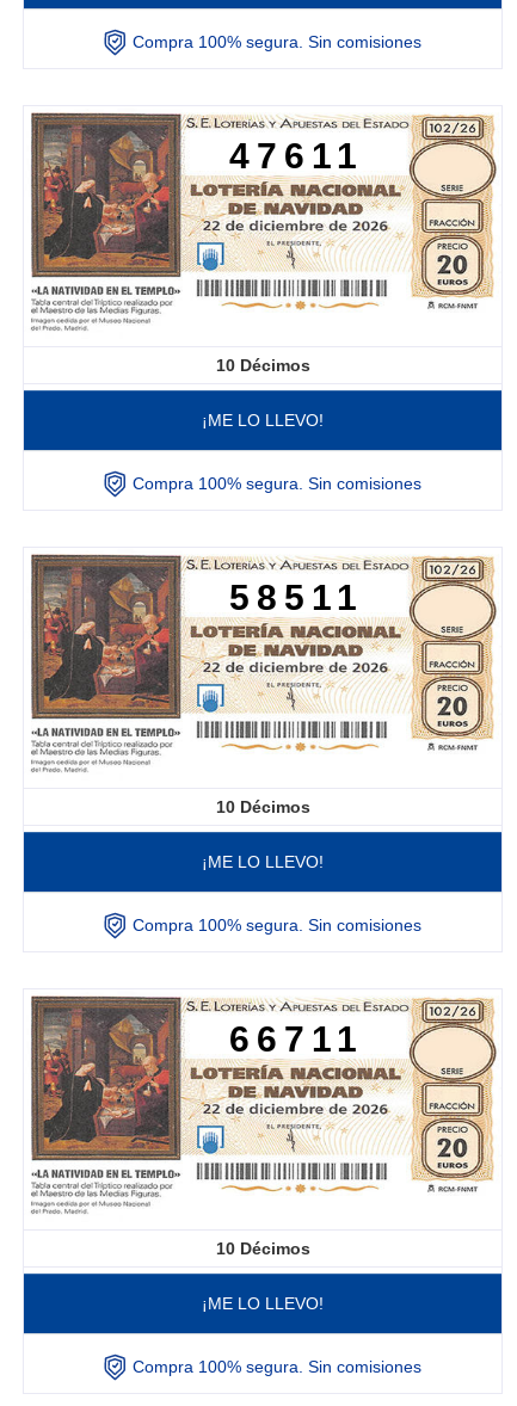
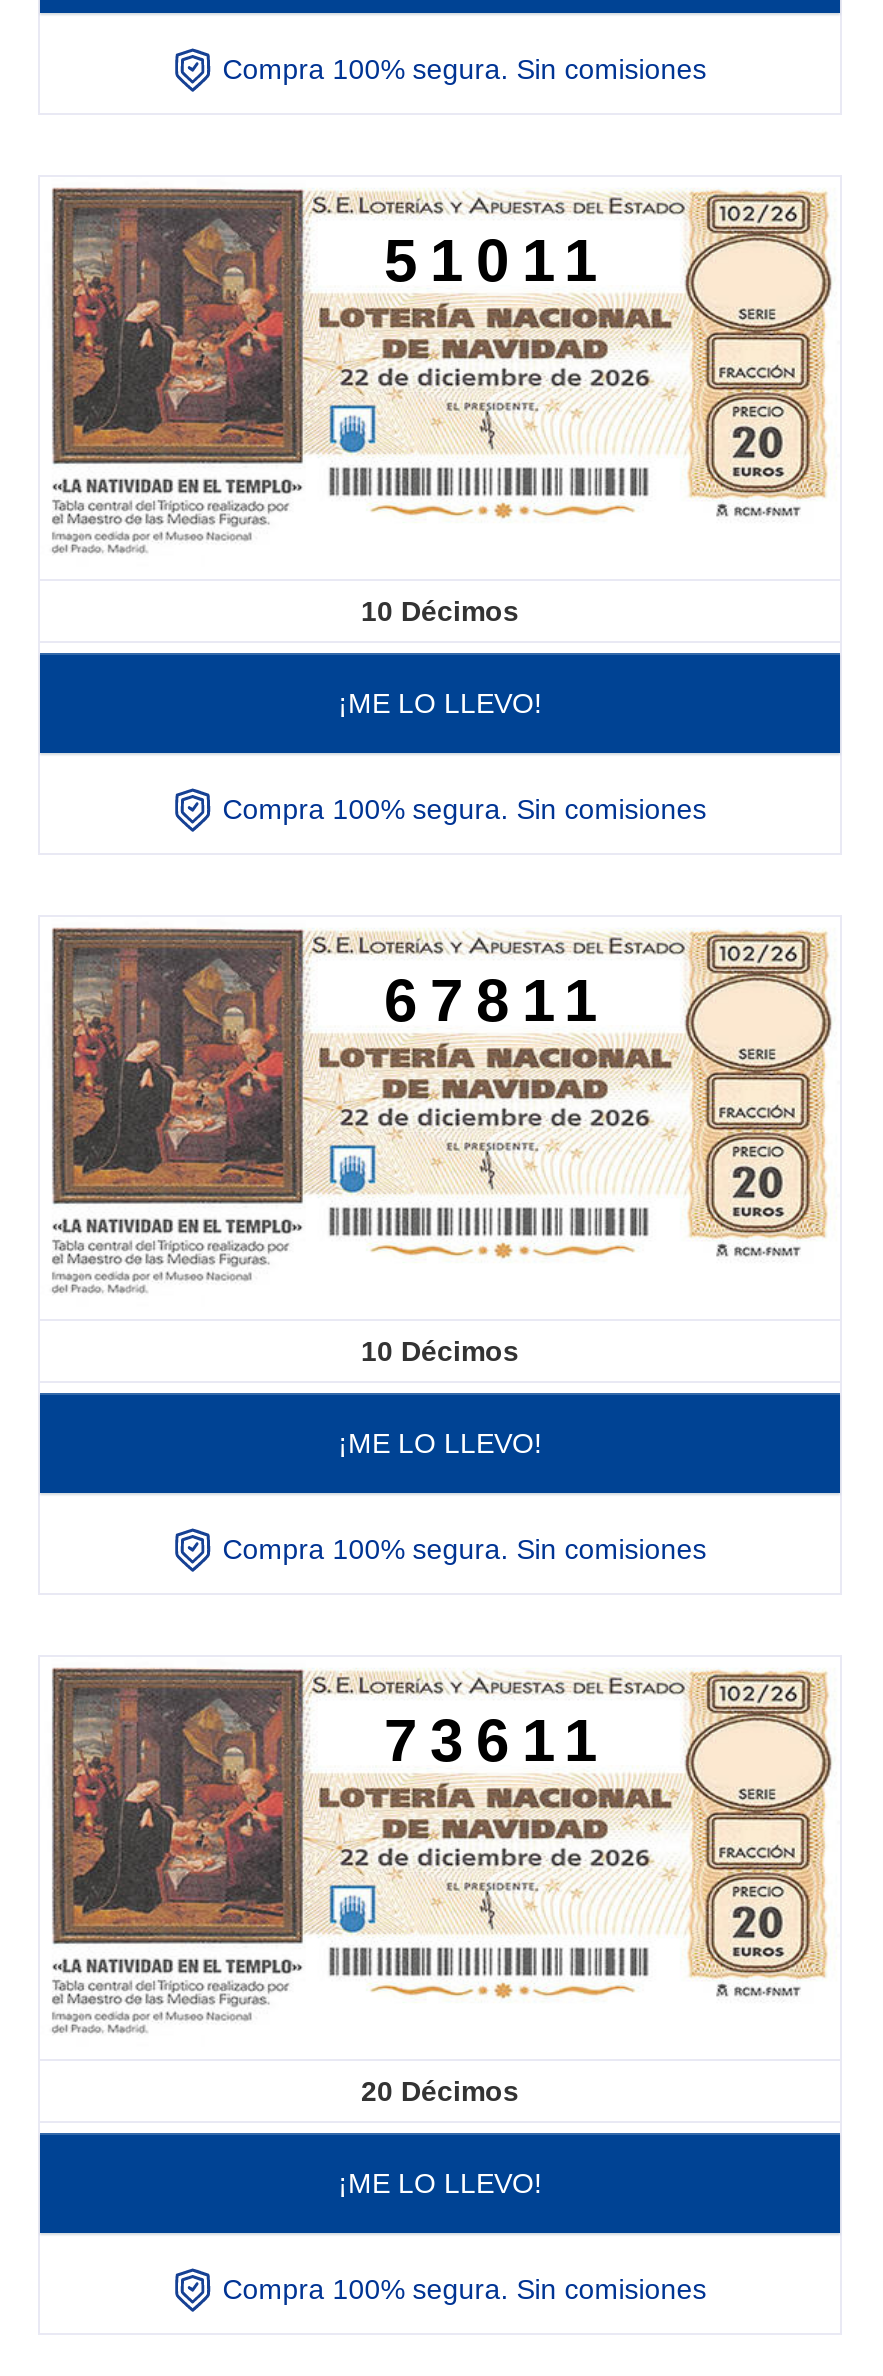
- 47611
+ 51011

- 58511
+ 67811

- 66711
+ 73611

- 10 Décimos
+ 20 Décimos
